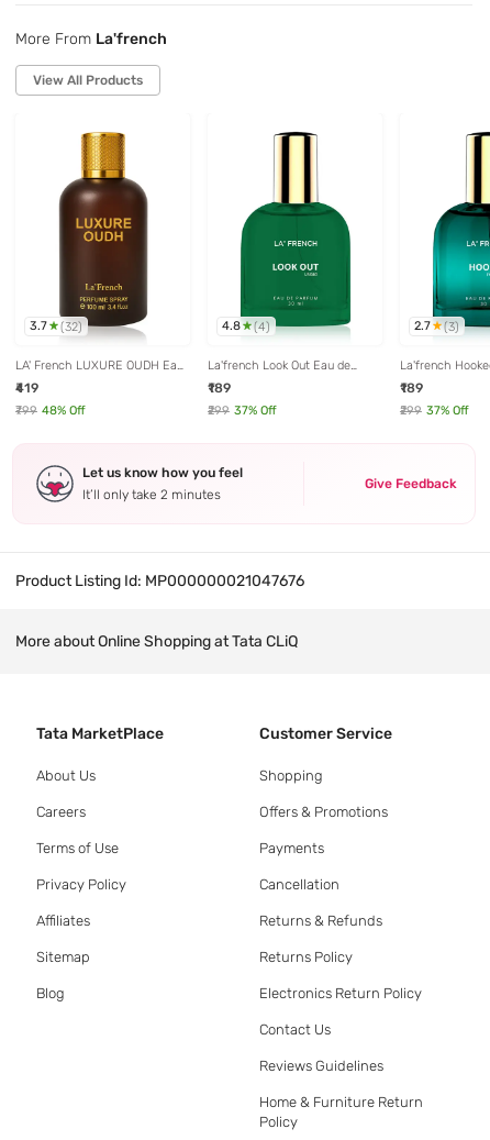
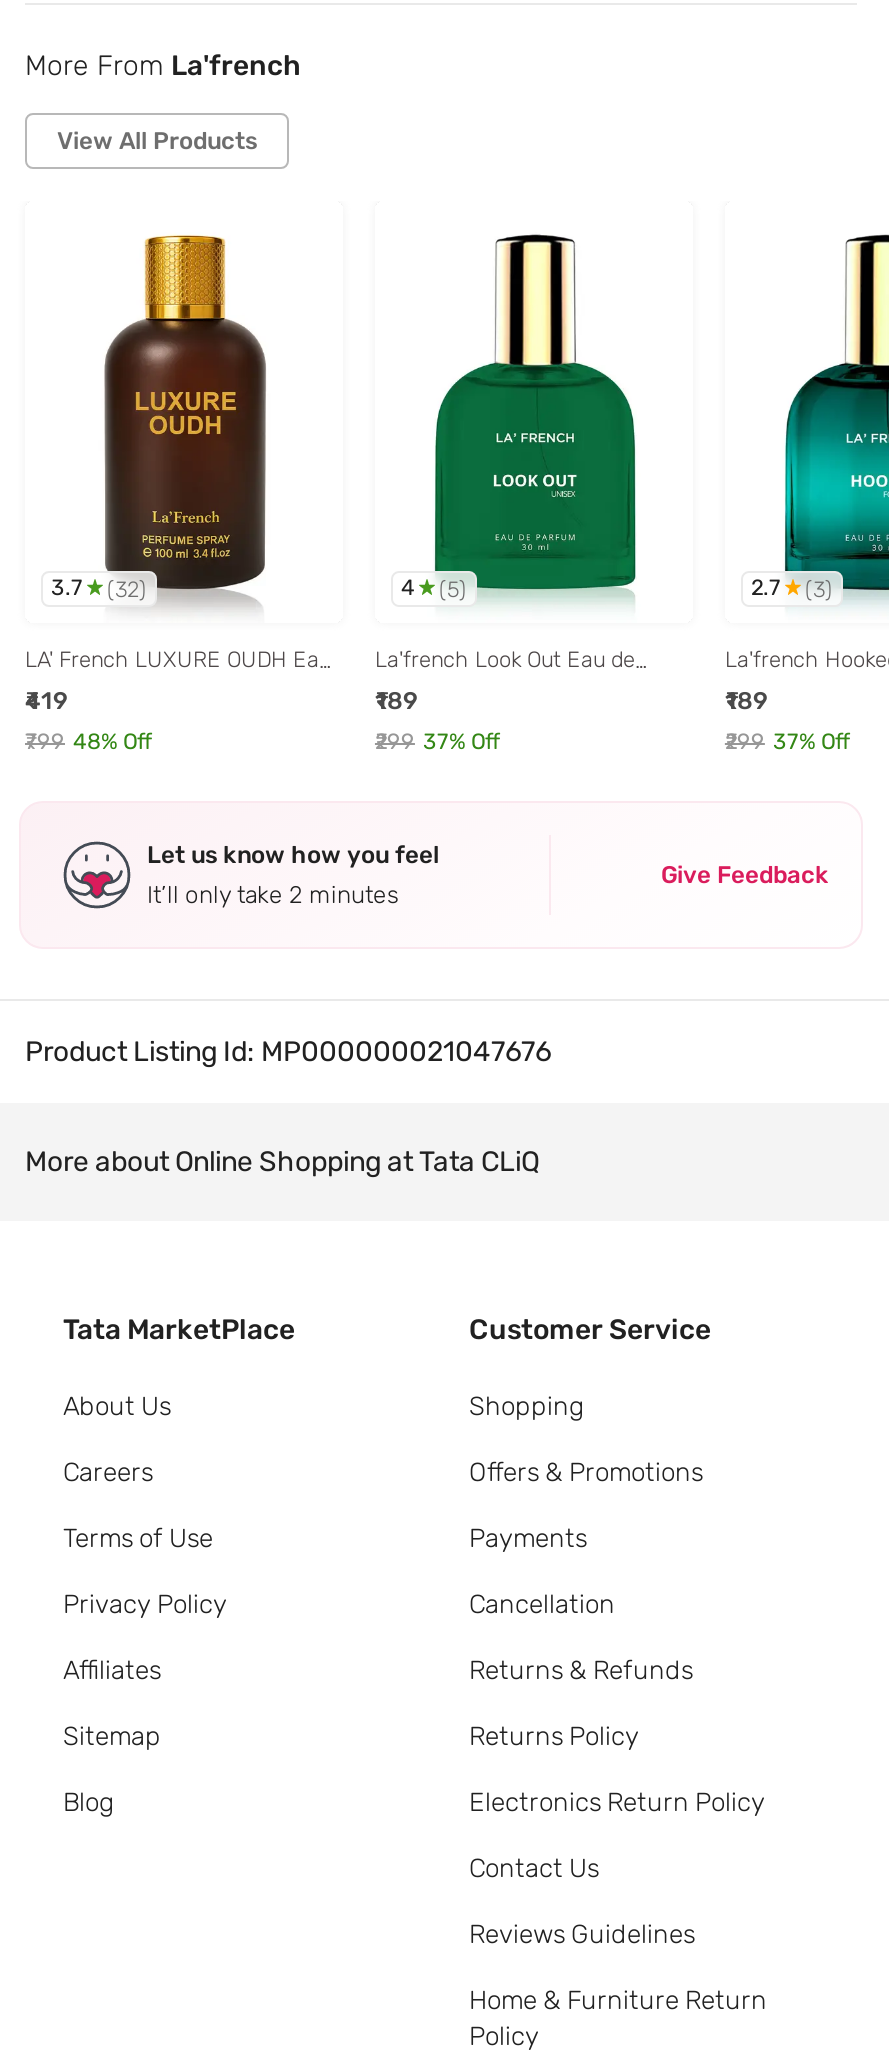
- 4.8
+ 4

- (4)
+ (5)
